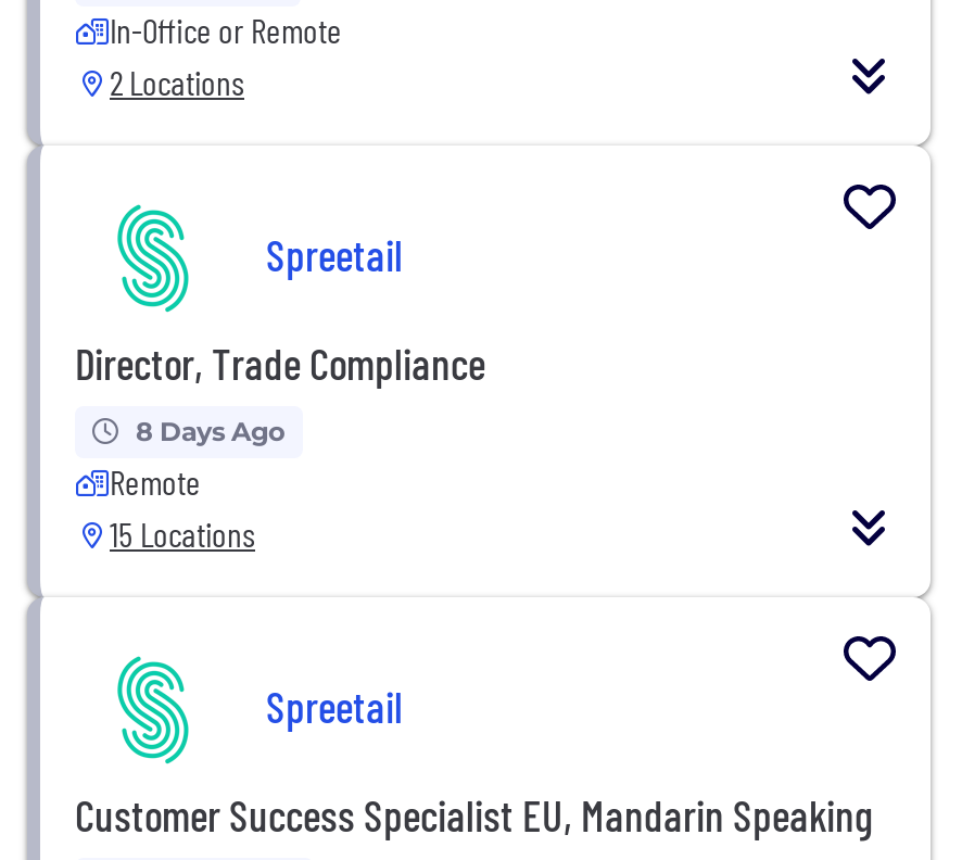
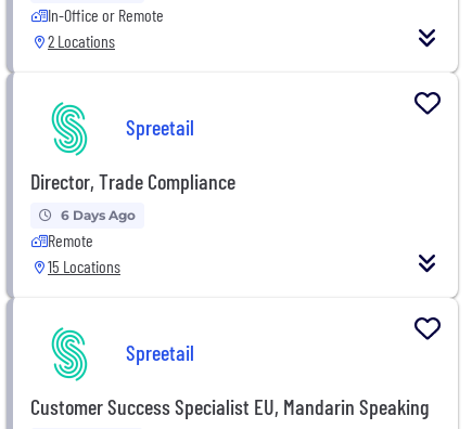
- 8 Days Ago
+ 6 Days Ago
